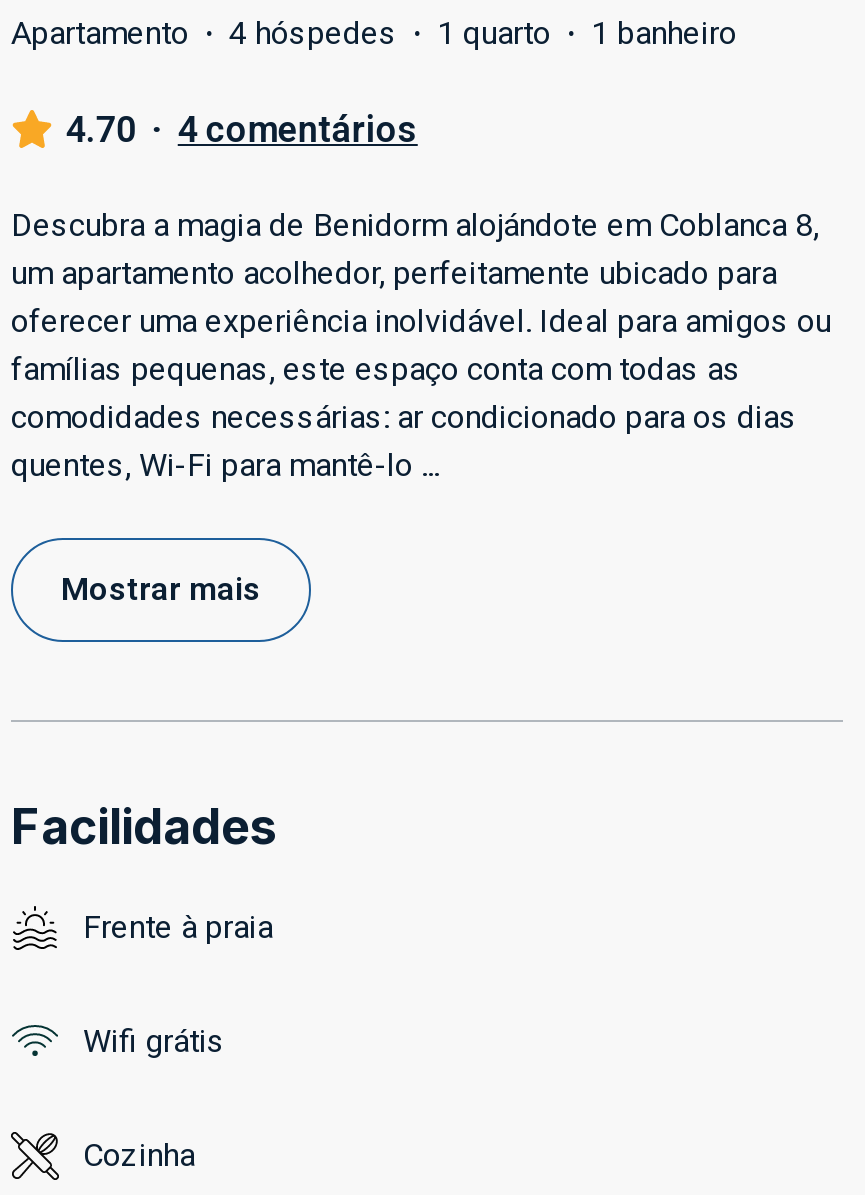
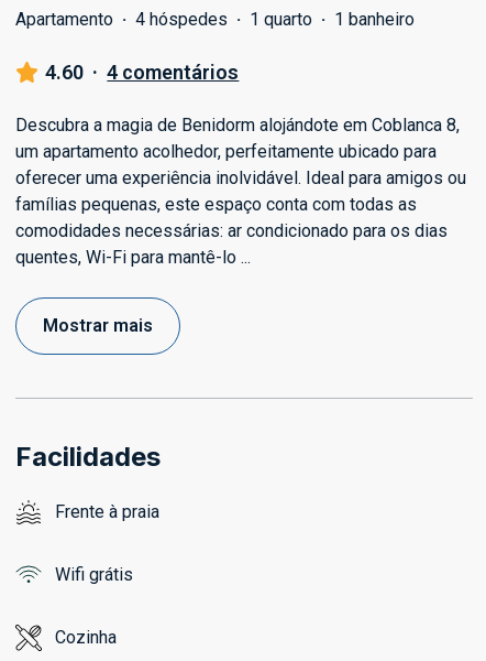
- 4.70 · 4 comentários
+ 4.60 · 4 comentários
